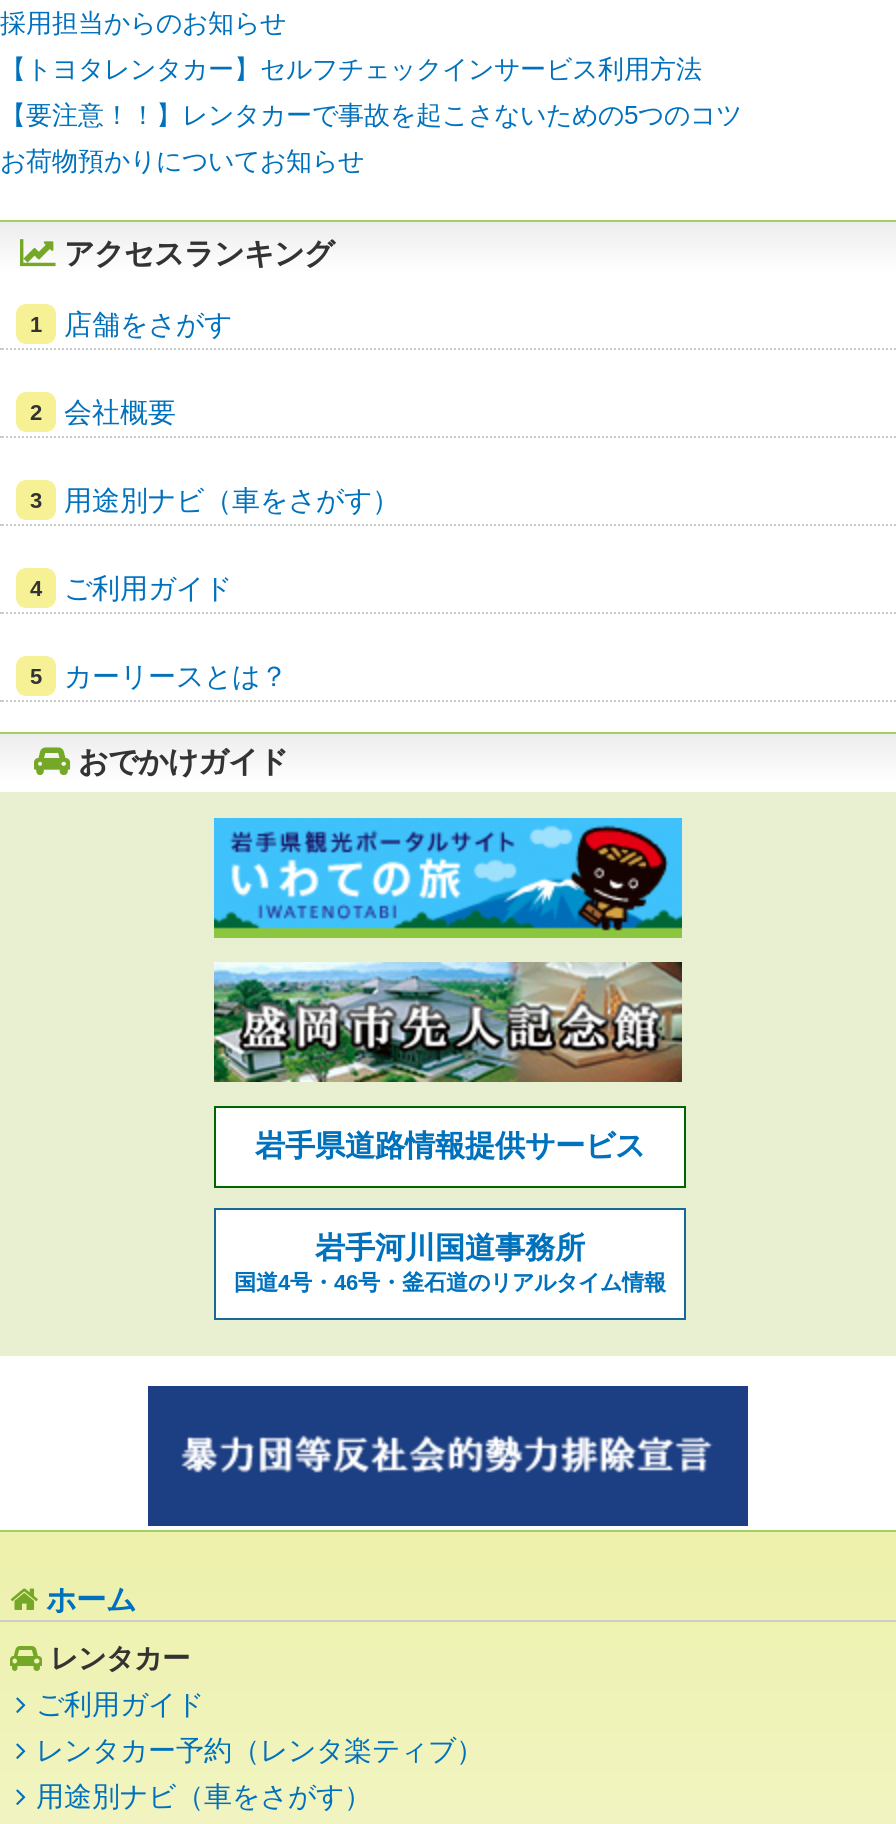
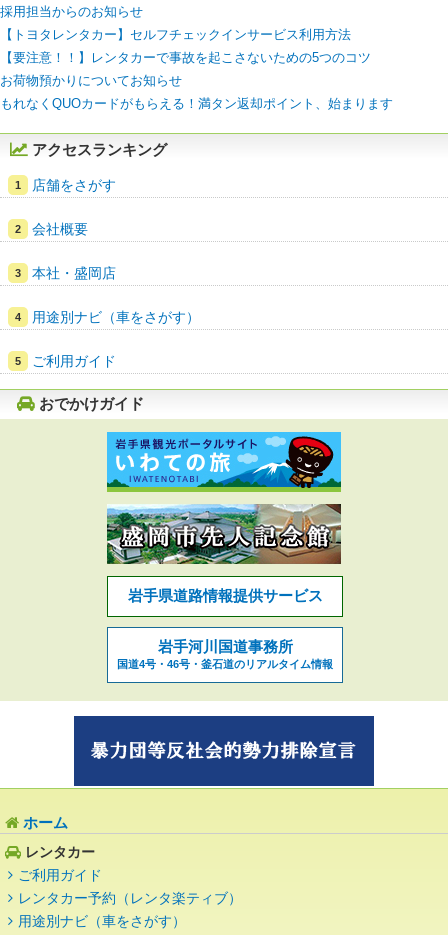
+ もれなくQUOカードがもらえる！満タン返却ポイント、始まります

+ 本社・盛岡店

moved down: 用途別ナビ（車をさがす） | ご利用ガイド

- カーリースとは？
